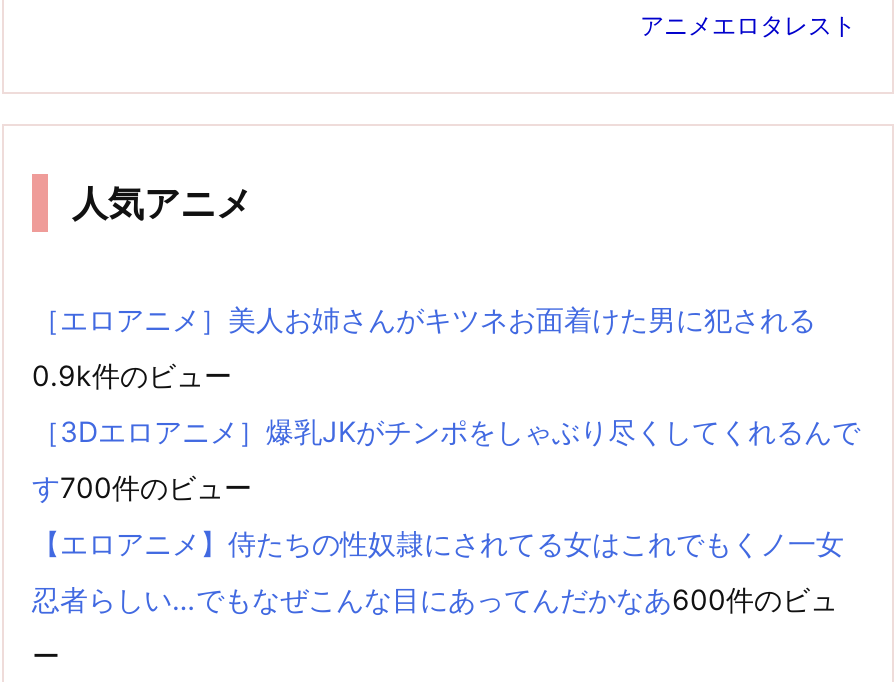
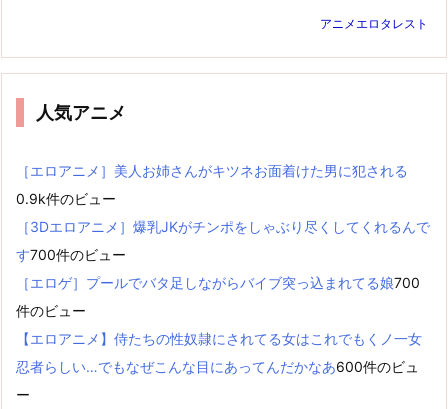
+ ［エロゲ］プールでバタ足しながらバイブ突っ込まれてる娘700
+ 件のビュー
